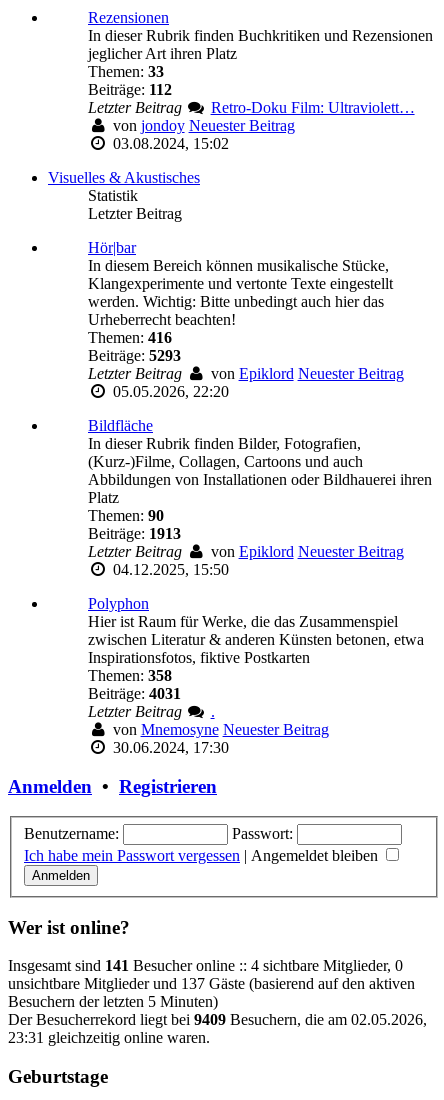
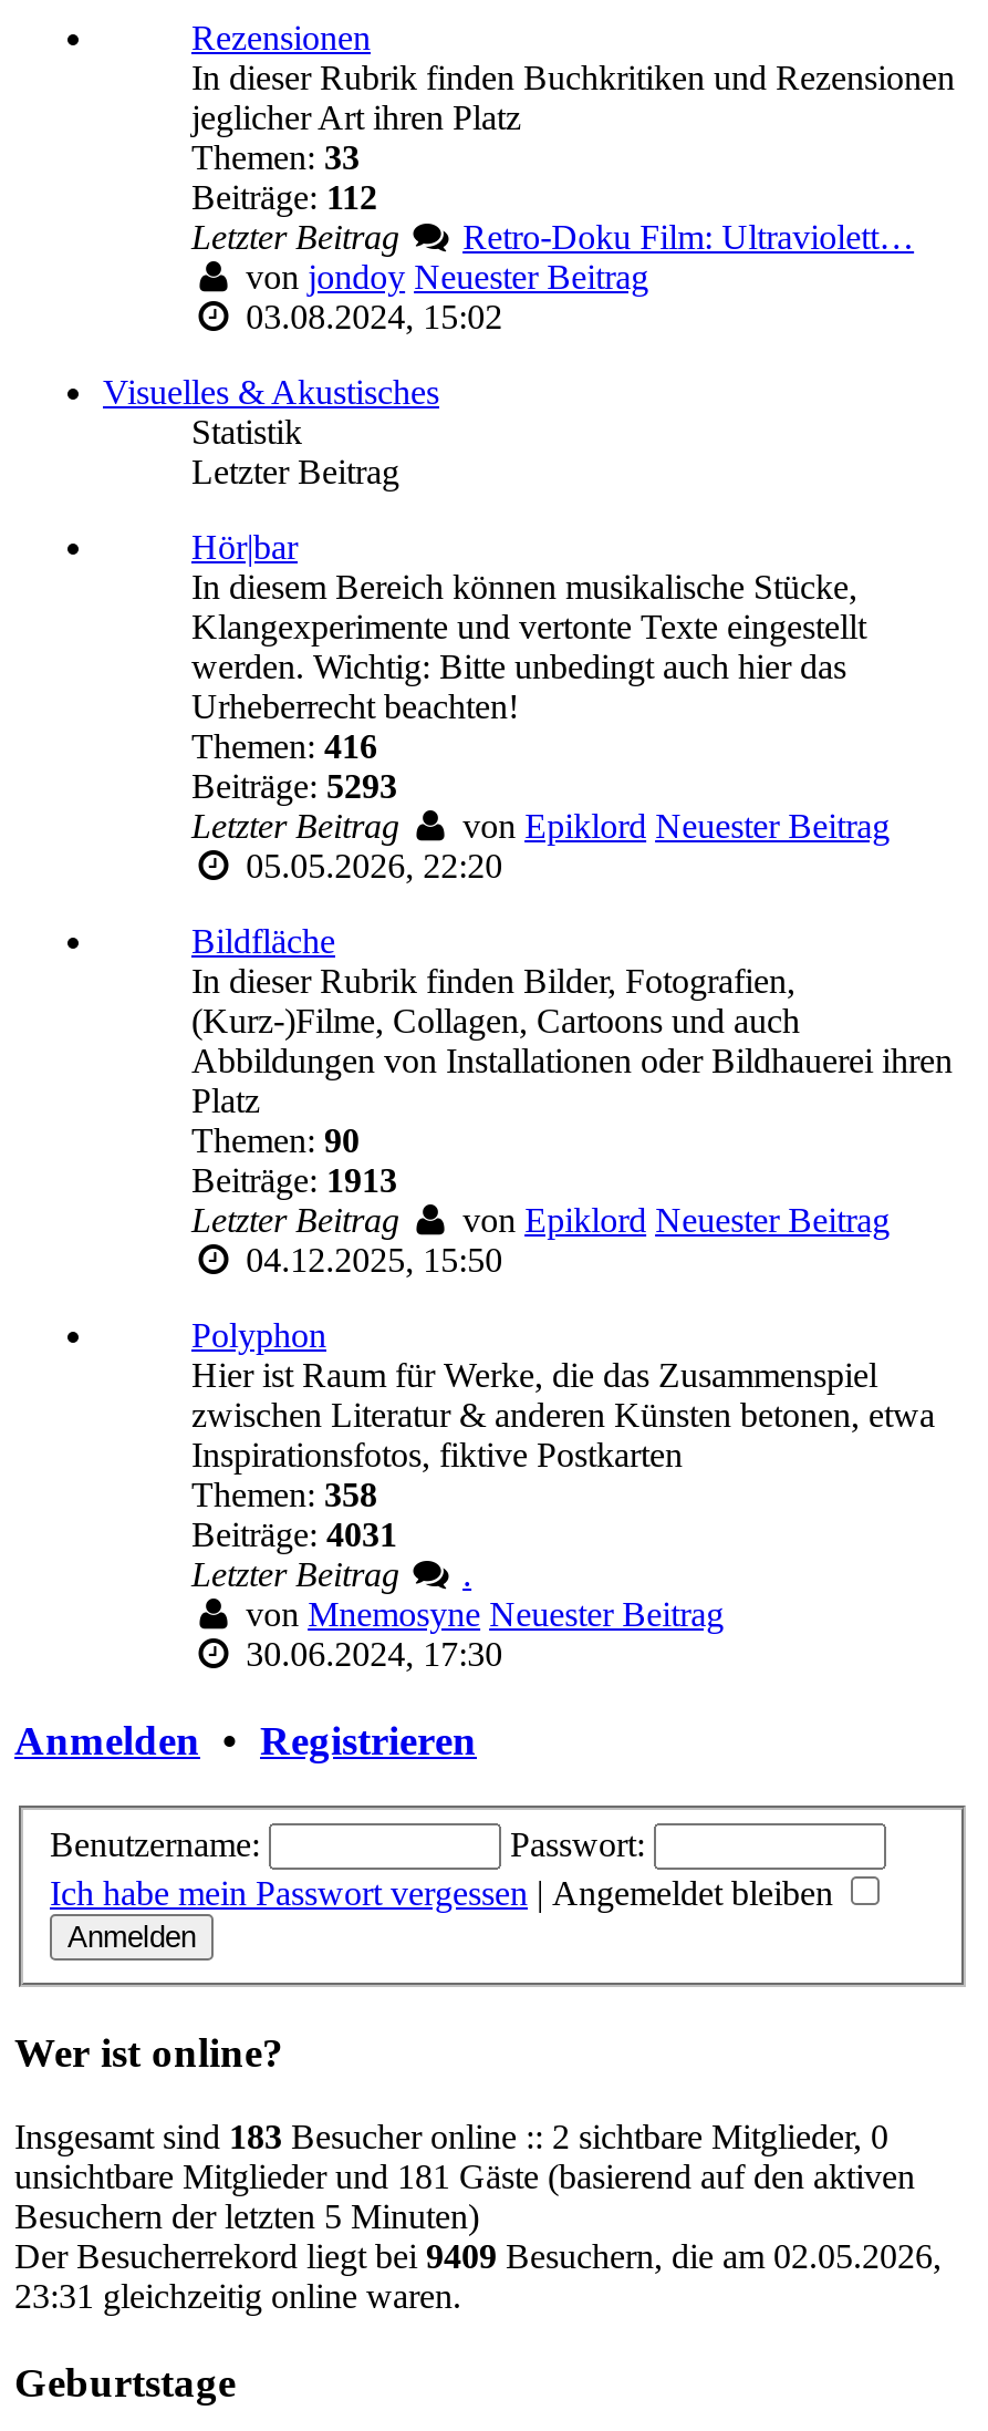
- Insgesamt sind 141 Besucher online :: 4 sichtbare Mitglieder, 0
+ Insgesamt sind 183 Besucher online :: 2 sichtbare Mitglieder, 0

- unsichtbare Mitglieder und 137 Gäste (basierend auf den aktiven
+ unsichtbare Mitglieder und 181 Gäste (basierend auf den aktiven
